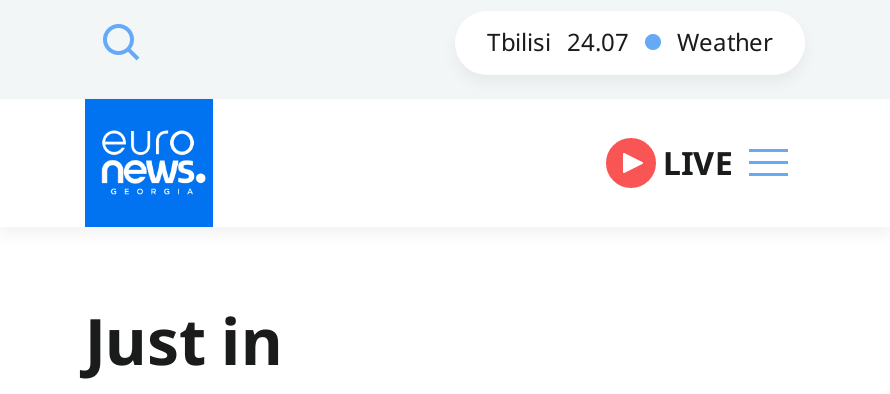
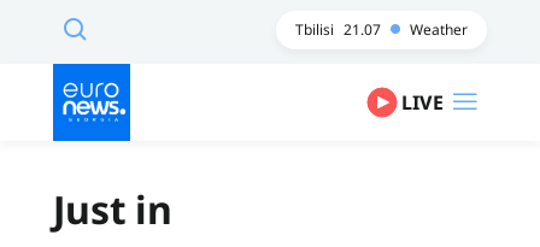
- Tbilisi 24.07 Weather
+ Tbilisi 21.07 Weather
